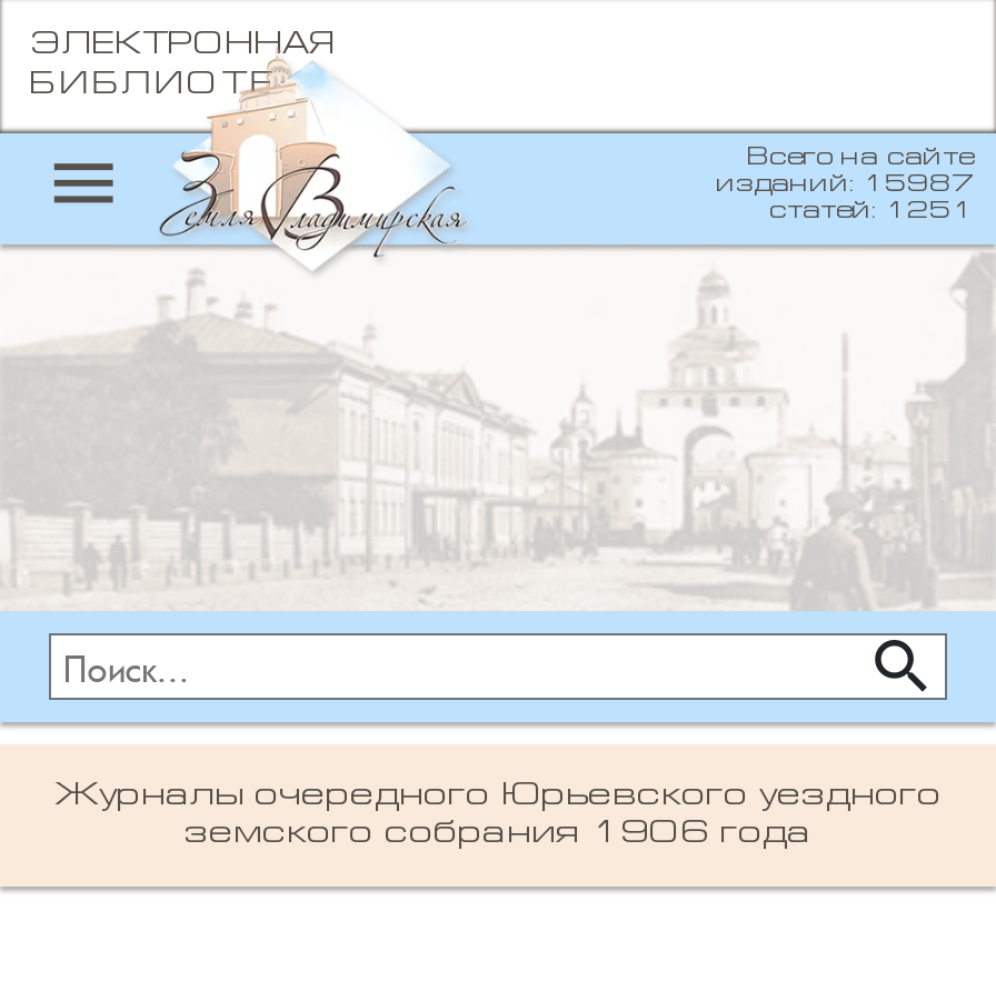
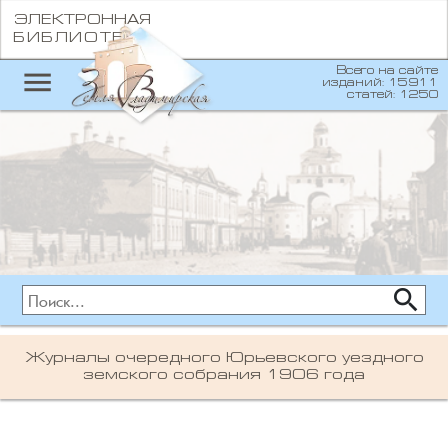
- изданий: 15987
+ изданий: 15911

- статей: 1251
+ статей: 1250
